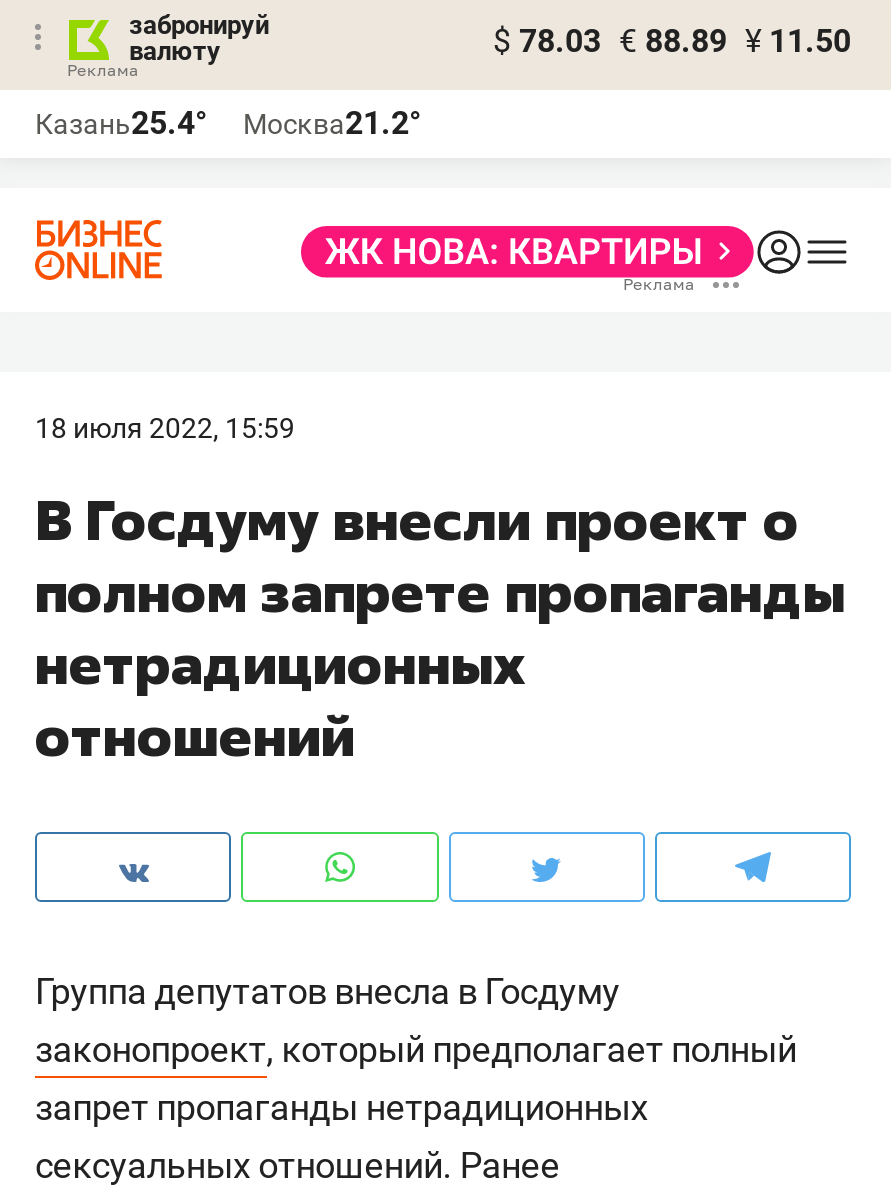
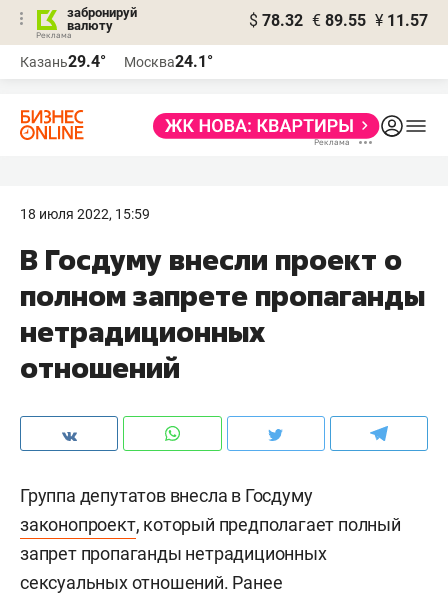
- $ 78.03 € 88.89 ¥ 11.50
+ $ 78.32 € 89.55 ¥ 11.57

- Казань25.4°
+ Казань29.4°

- Москва21.2°
+ Москва24.1°
